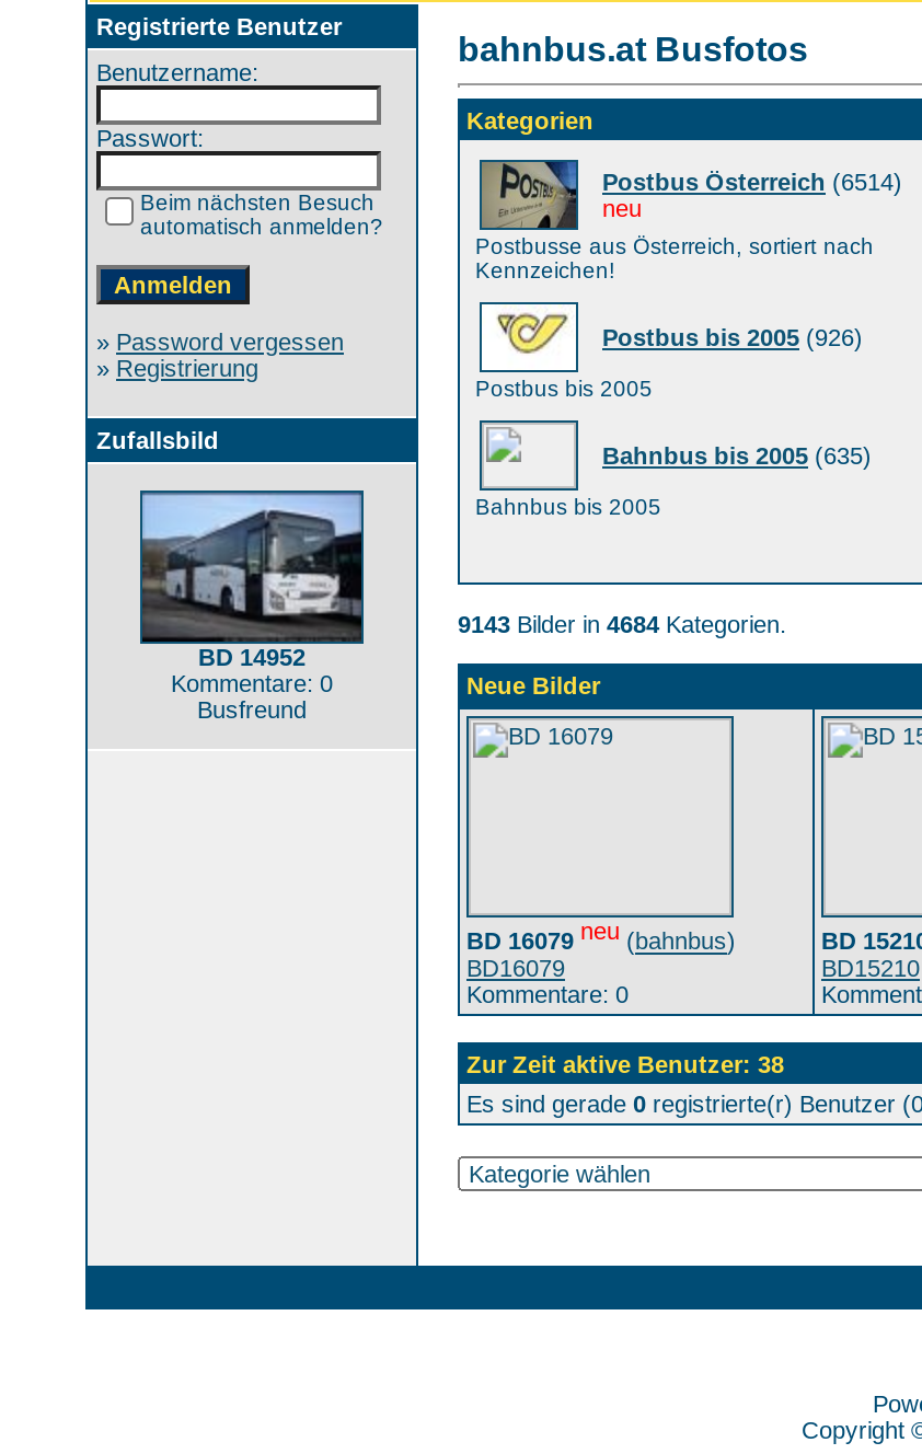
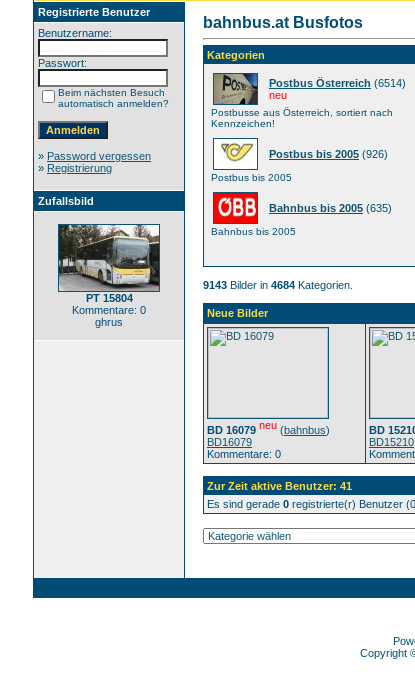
- [image]
+ [image]

- [image]
- BD 14952
+ [image]
+ PT 15804

- Busfreund
+ ghrus

- Zur Zeit aktive Benutzer: 38
+ Zur Zeit aktive Benutzer: 41
